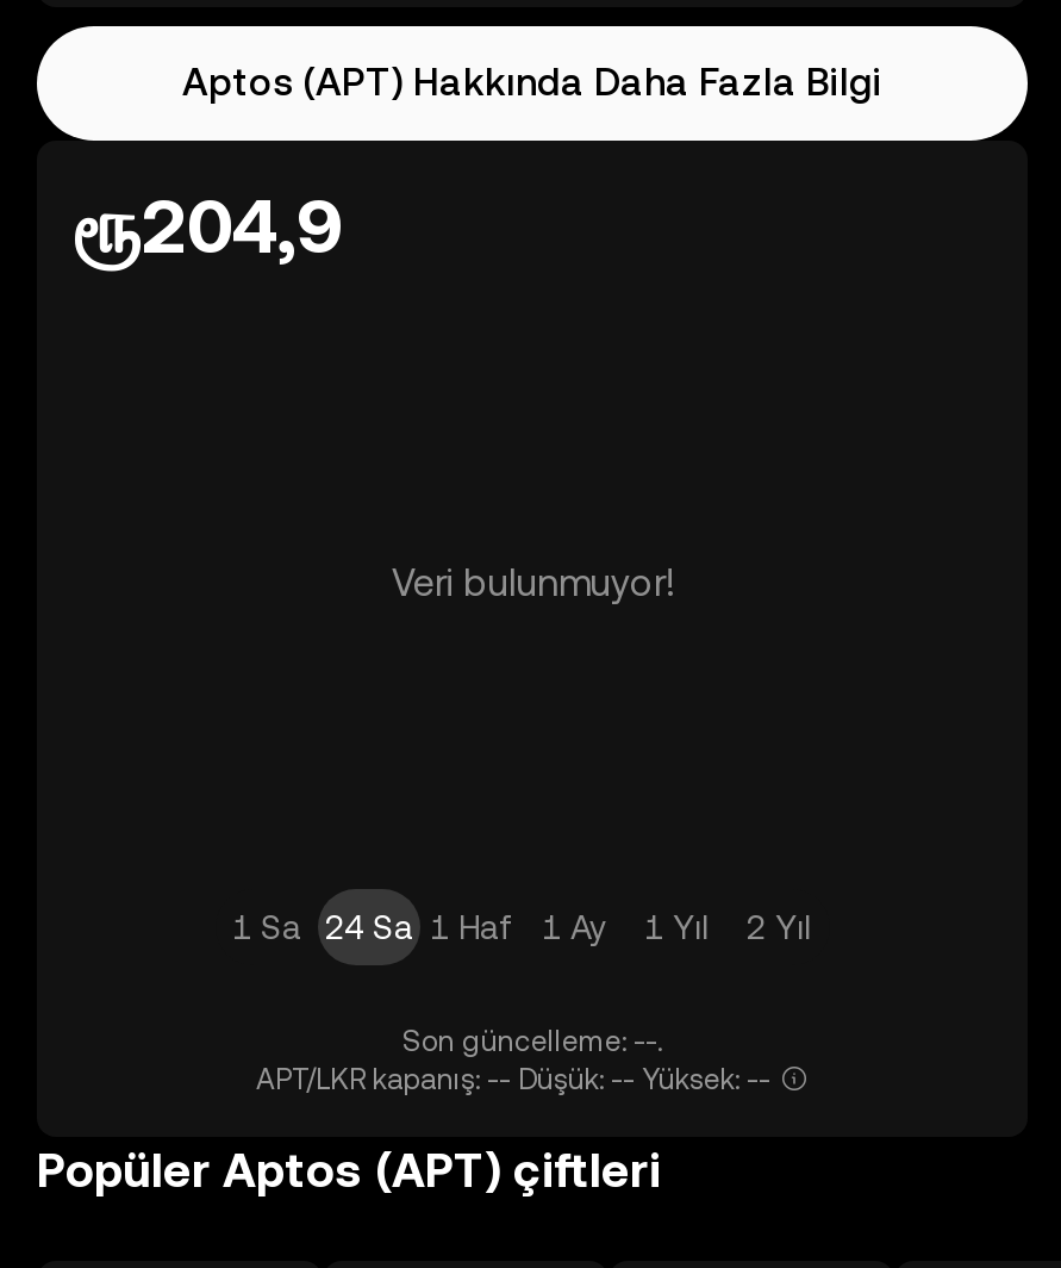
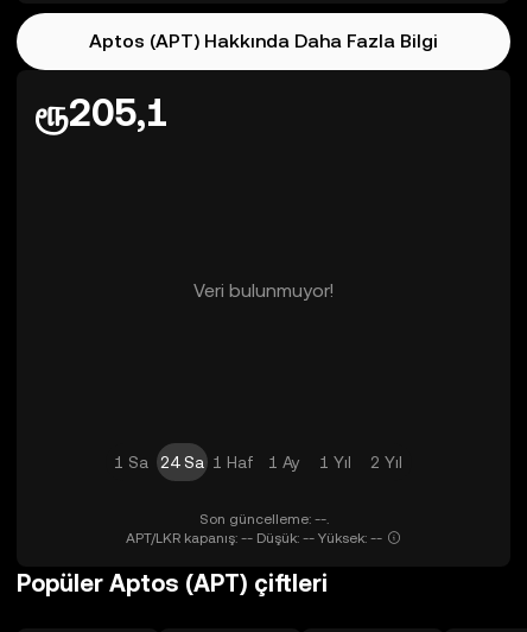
- ரூ204,9
+ ரூ205,1
